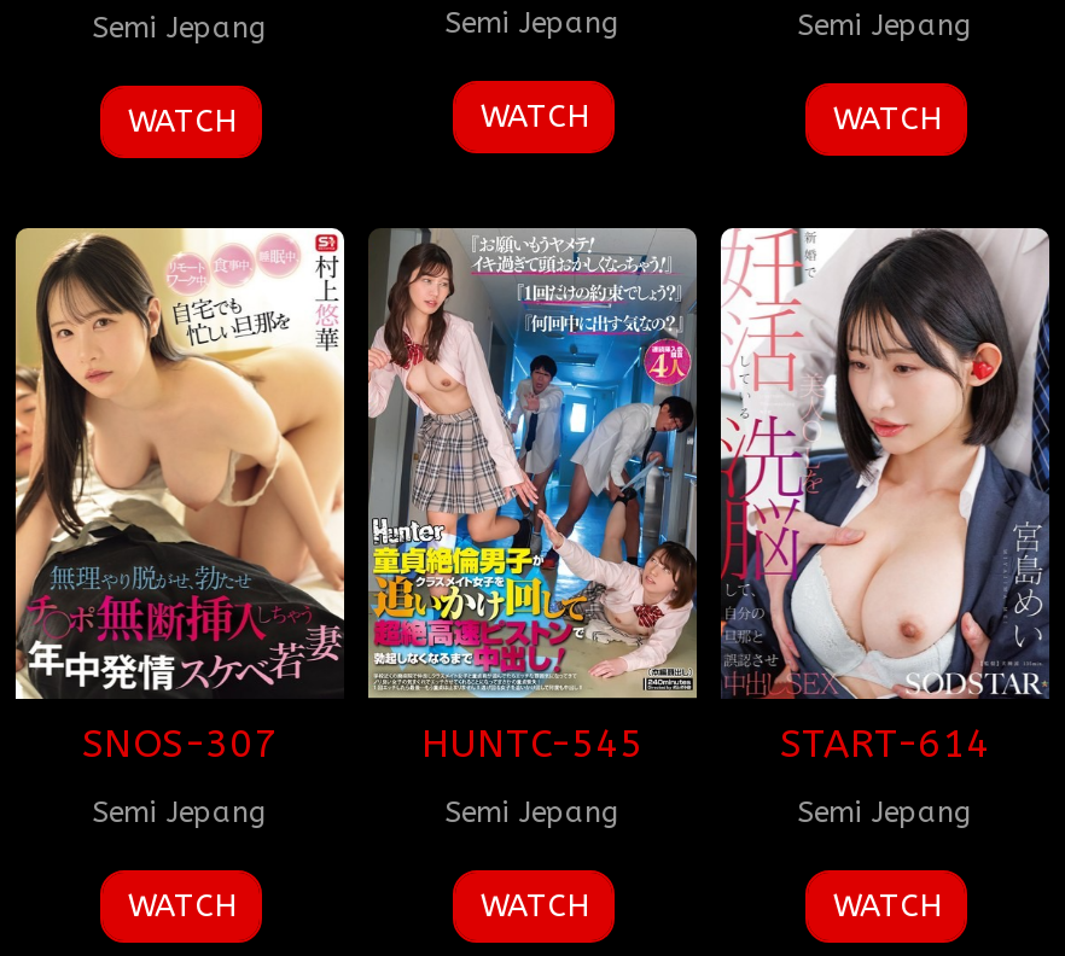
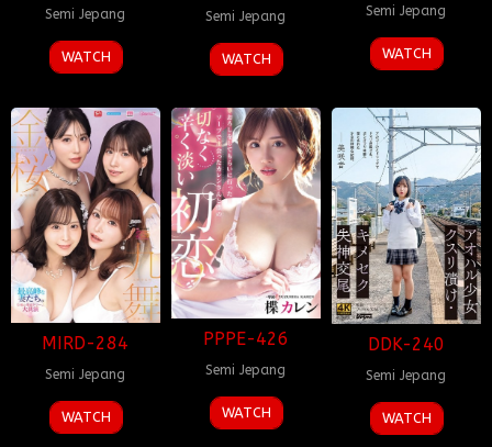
- [image]
- SNOS-307
+ [image]
+ MIRD-284

- [image]
- HUNTC-545
+ [image]
+ PPPE-426

- [image]
- START-614
+ [image]
+ DDK-240
